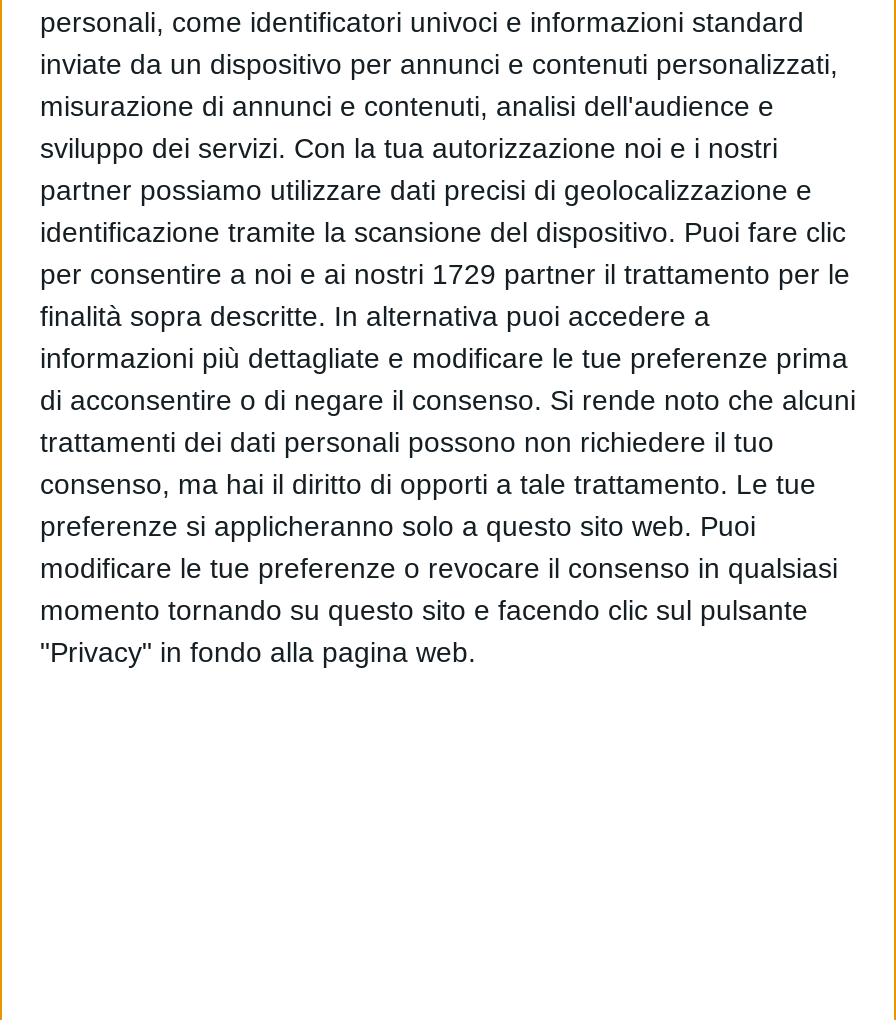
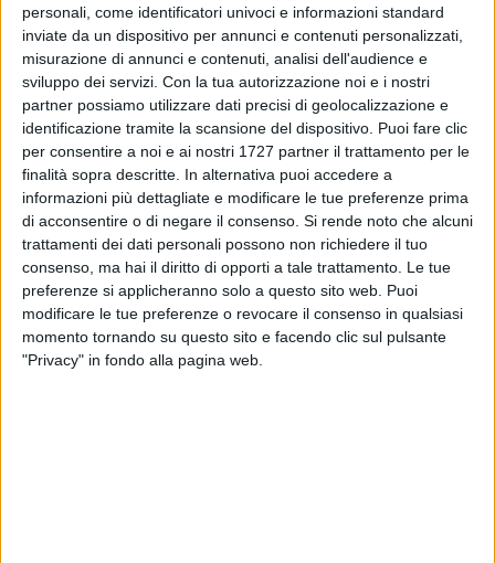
- per consentire a noi e ai nostri 1729 partner il trattamento per le
+ per consentire a noi e ai nostri 1727 partner il trattamento per le
